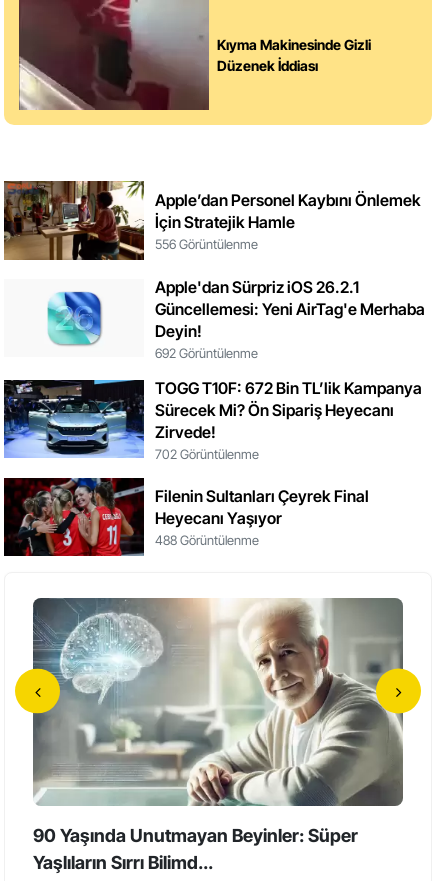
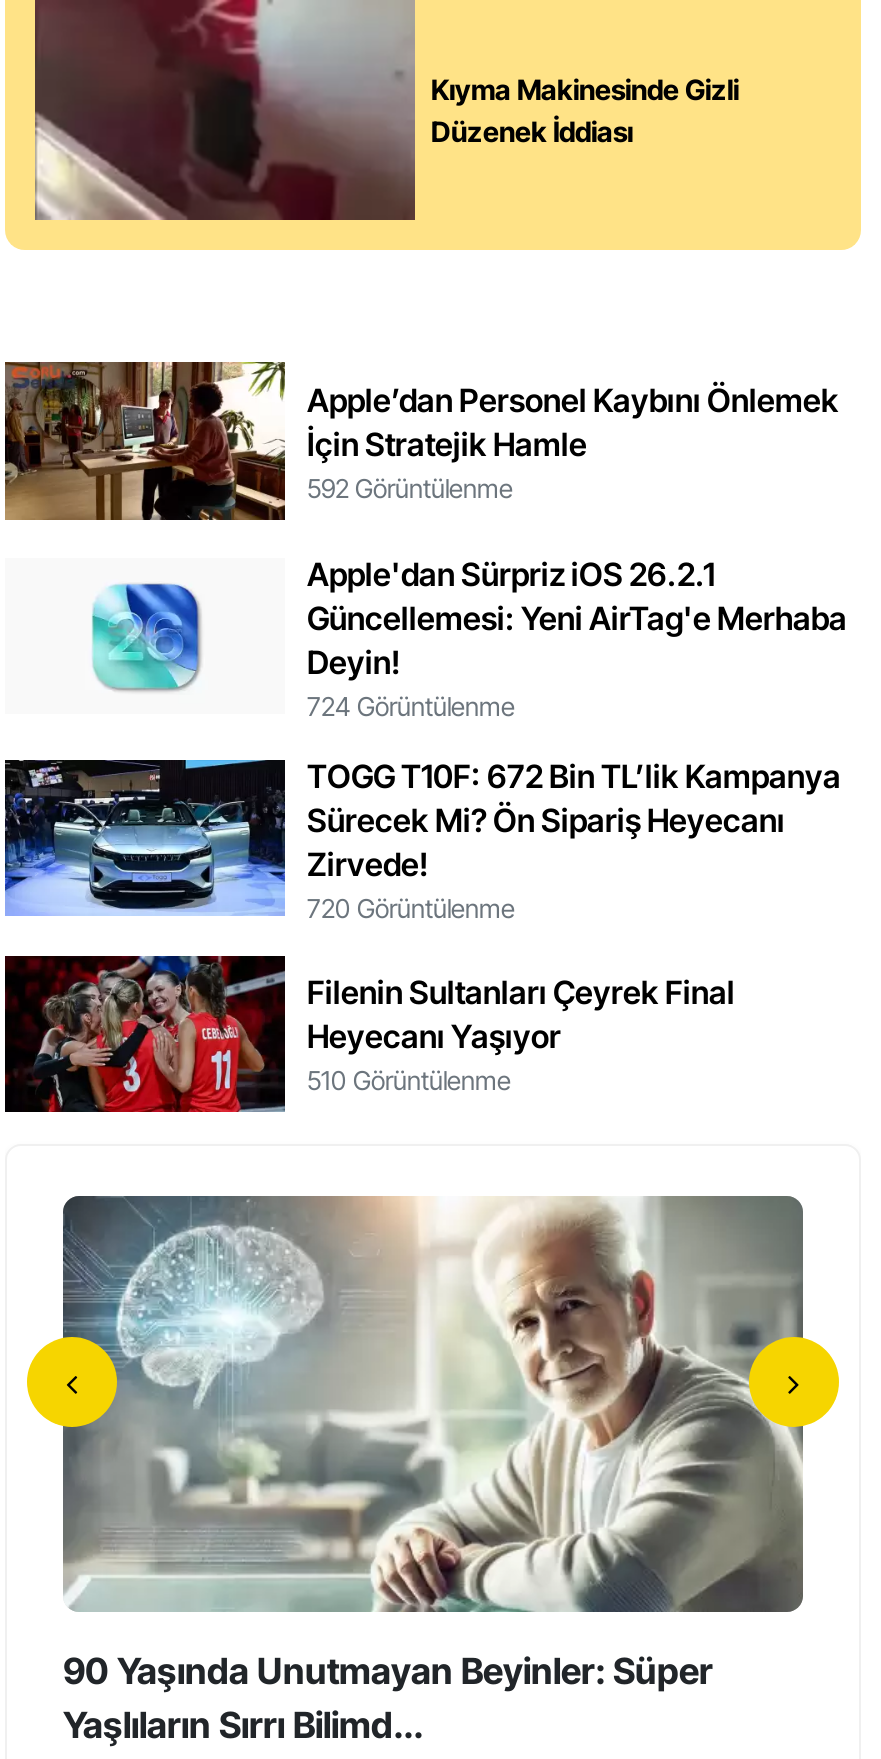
- 556 Görüntülenme
+ 592 Görüntülenme

- 692 Görüntülenme
+ 724 Görüntülenme

- 702 Görüntülenme
+ 720 Görüntülenme

- 488 Görüntülenme
+ 510 Görüntülenme
